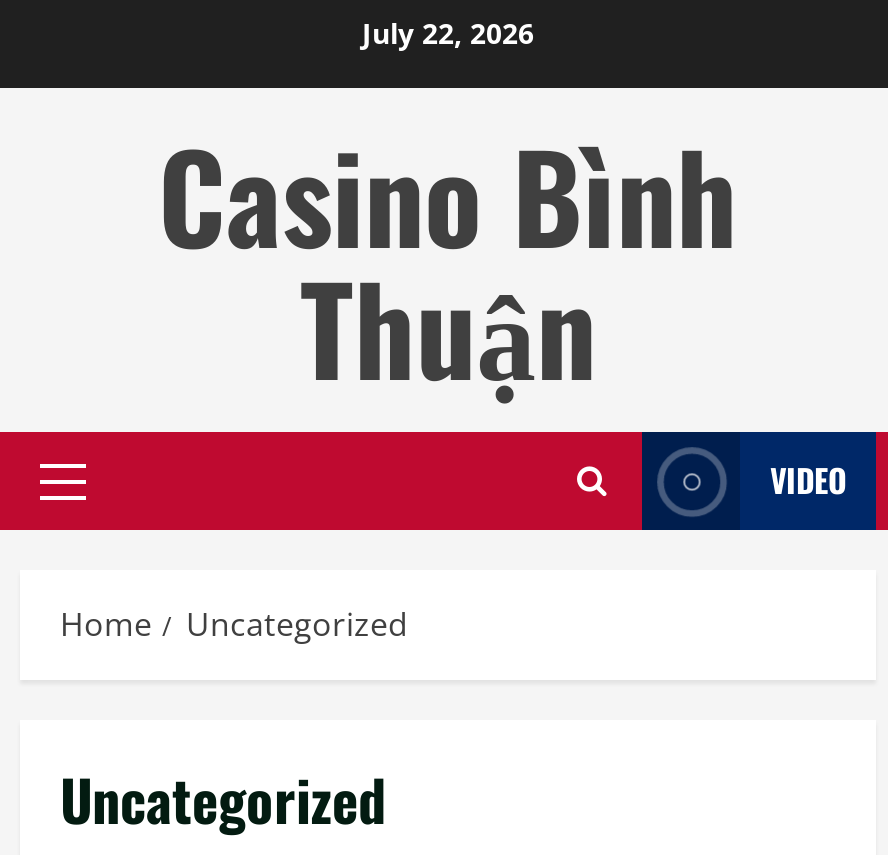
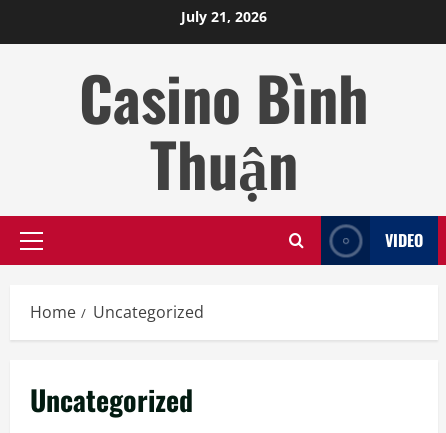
- July 22, 2026
+ July 21, 2026
